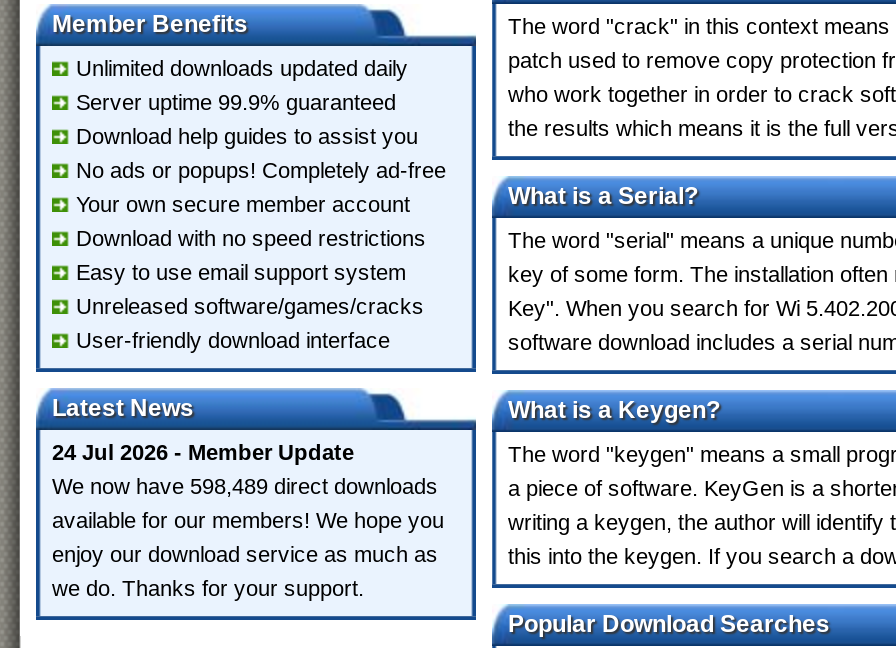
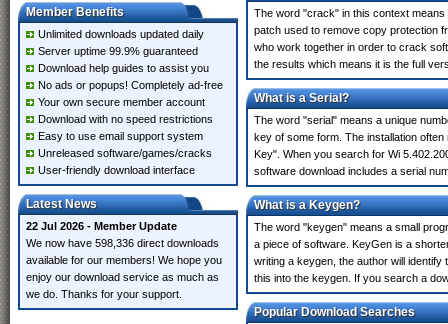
- 24 Jul 2026 - Member Update
+ 22 Jul 2026 - Member Update

- We now have 598,489 direct downloads
+ We now have 598,336 direct downloads
